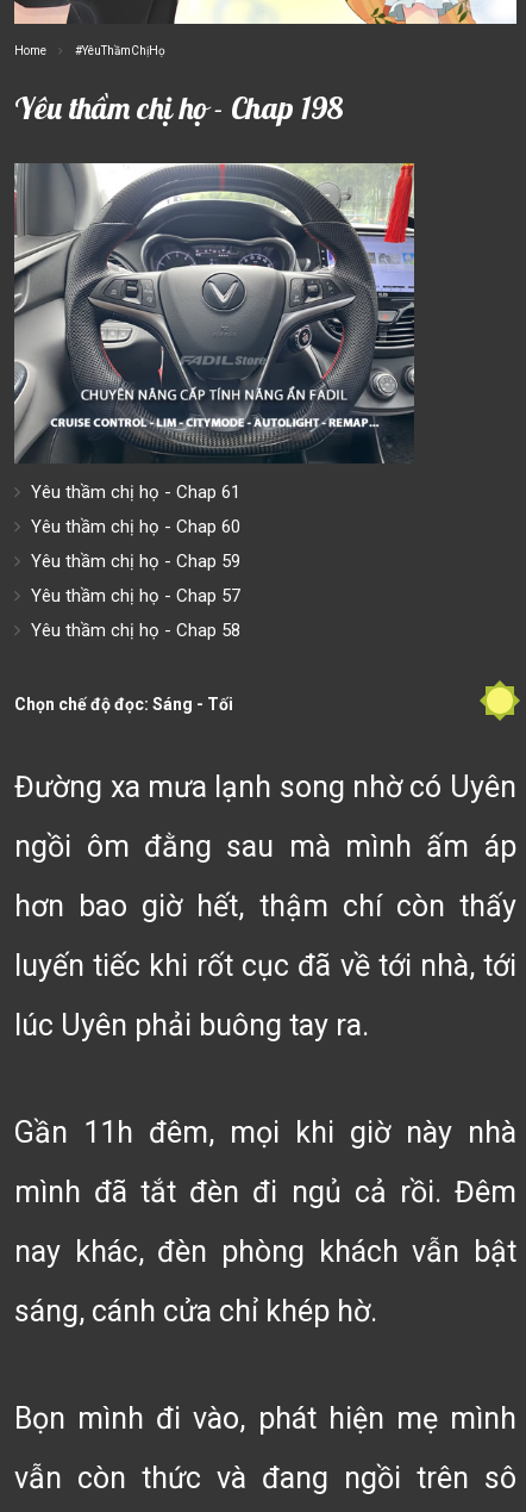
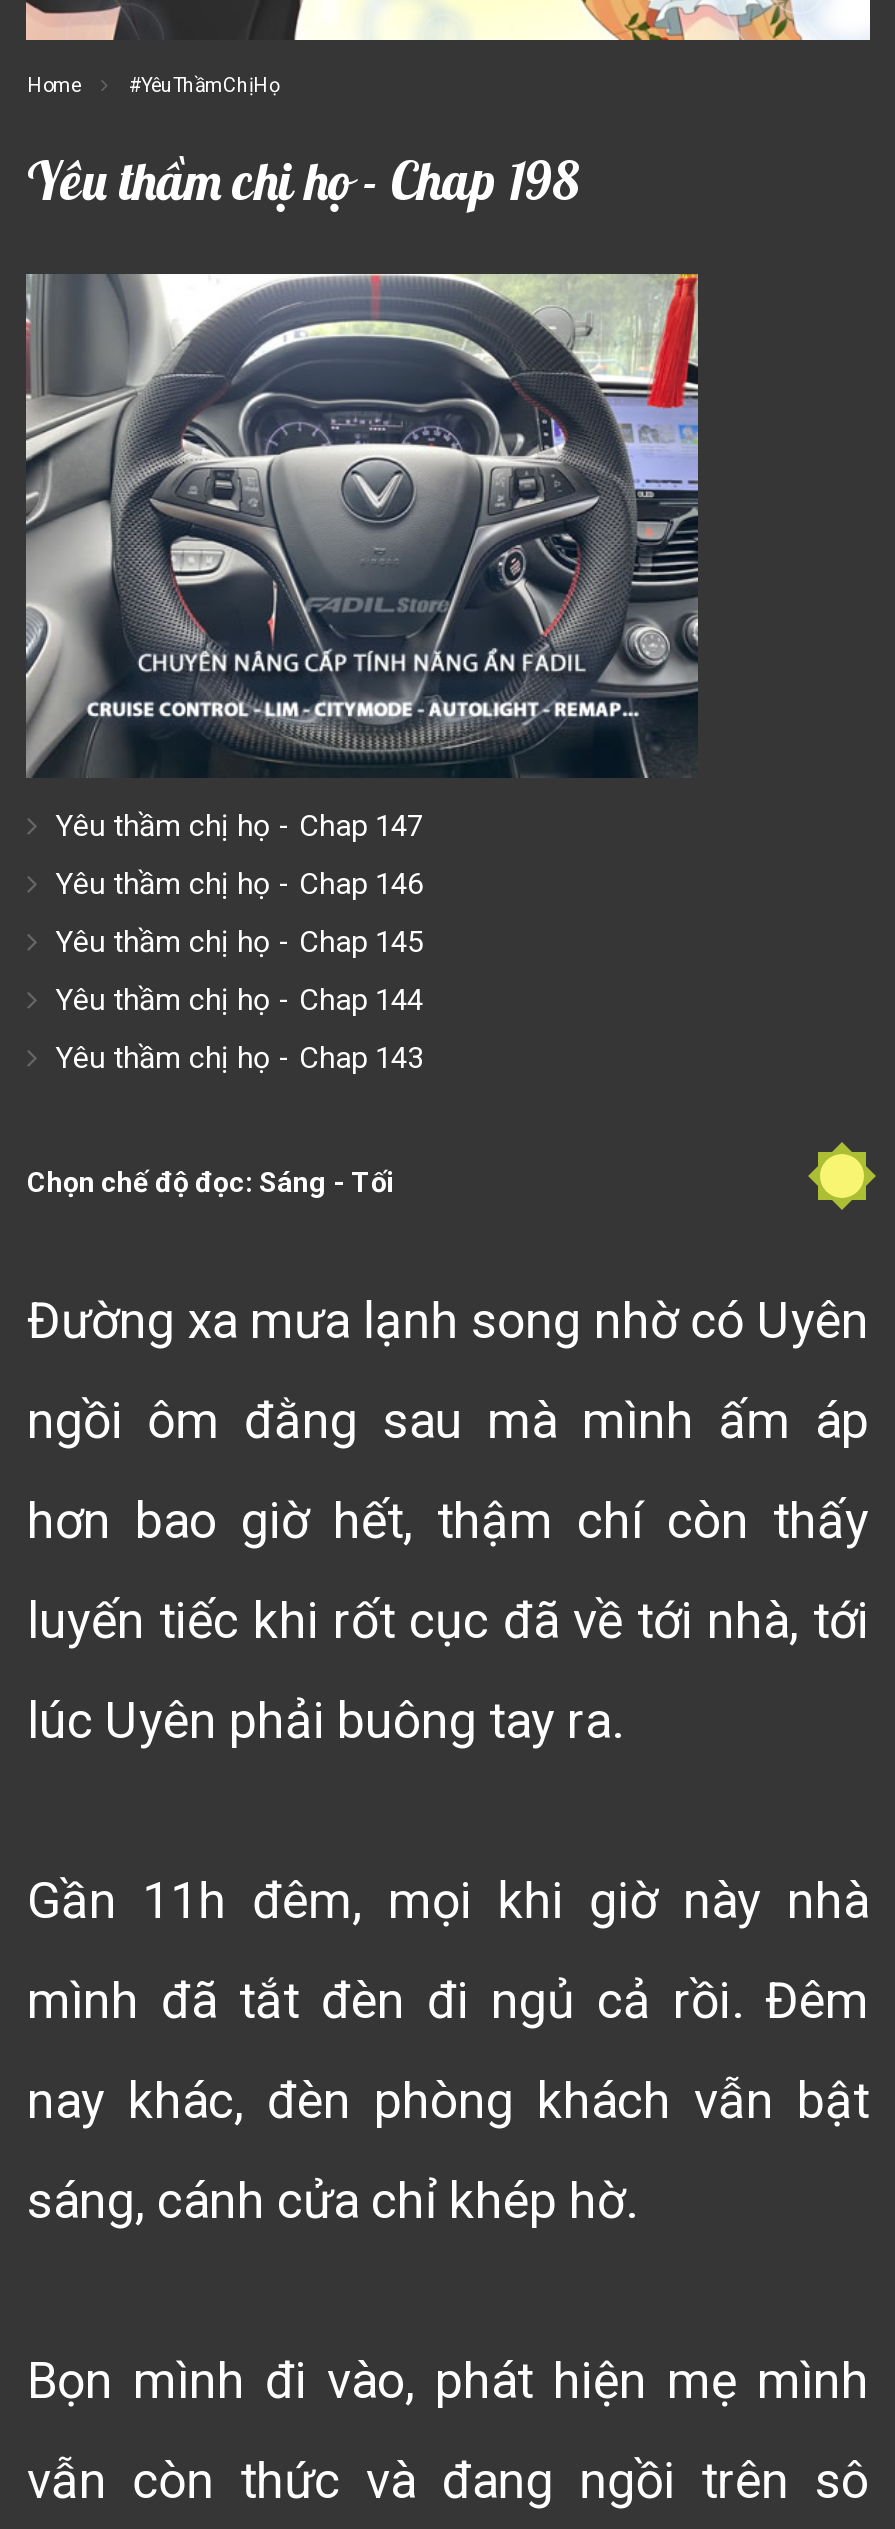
- Yêu thầm chị họ - Chap 61
+ Yêu thầm chị họ - Chap 147

- Yêu thầm chị họ - Chap 60
+ Yêu thầm chị họ - Chap 146

- Yêu thầm chị họ - Chap 59
+ Yêu thầm chị họ - Chap 145

- Yêu thầm chị họ - Chap 57
+ Yêu thầm chị họ - Chap 144

- Yêu thầm chị họ - Chap 58
+ Yêu thầm chị họ - Chap 143
